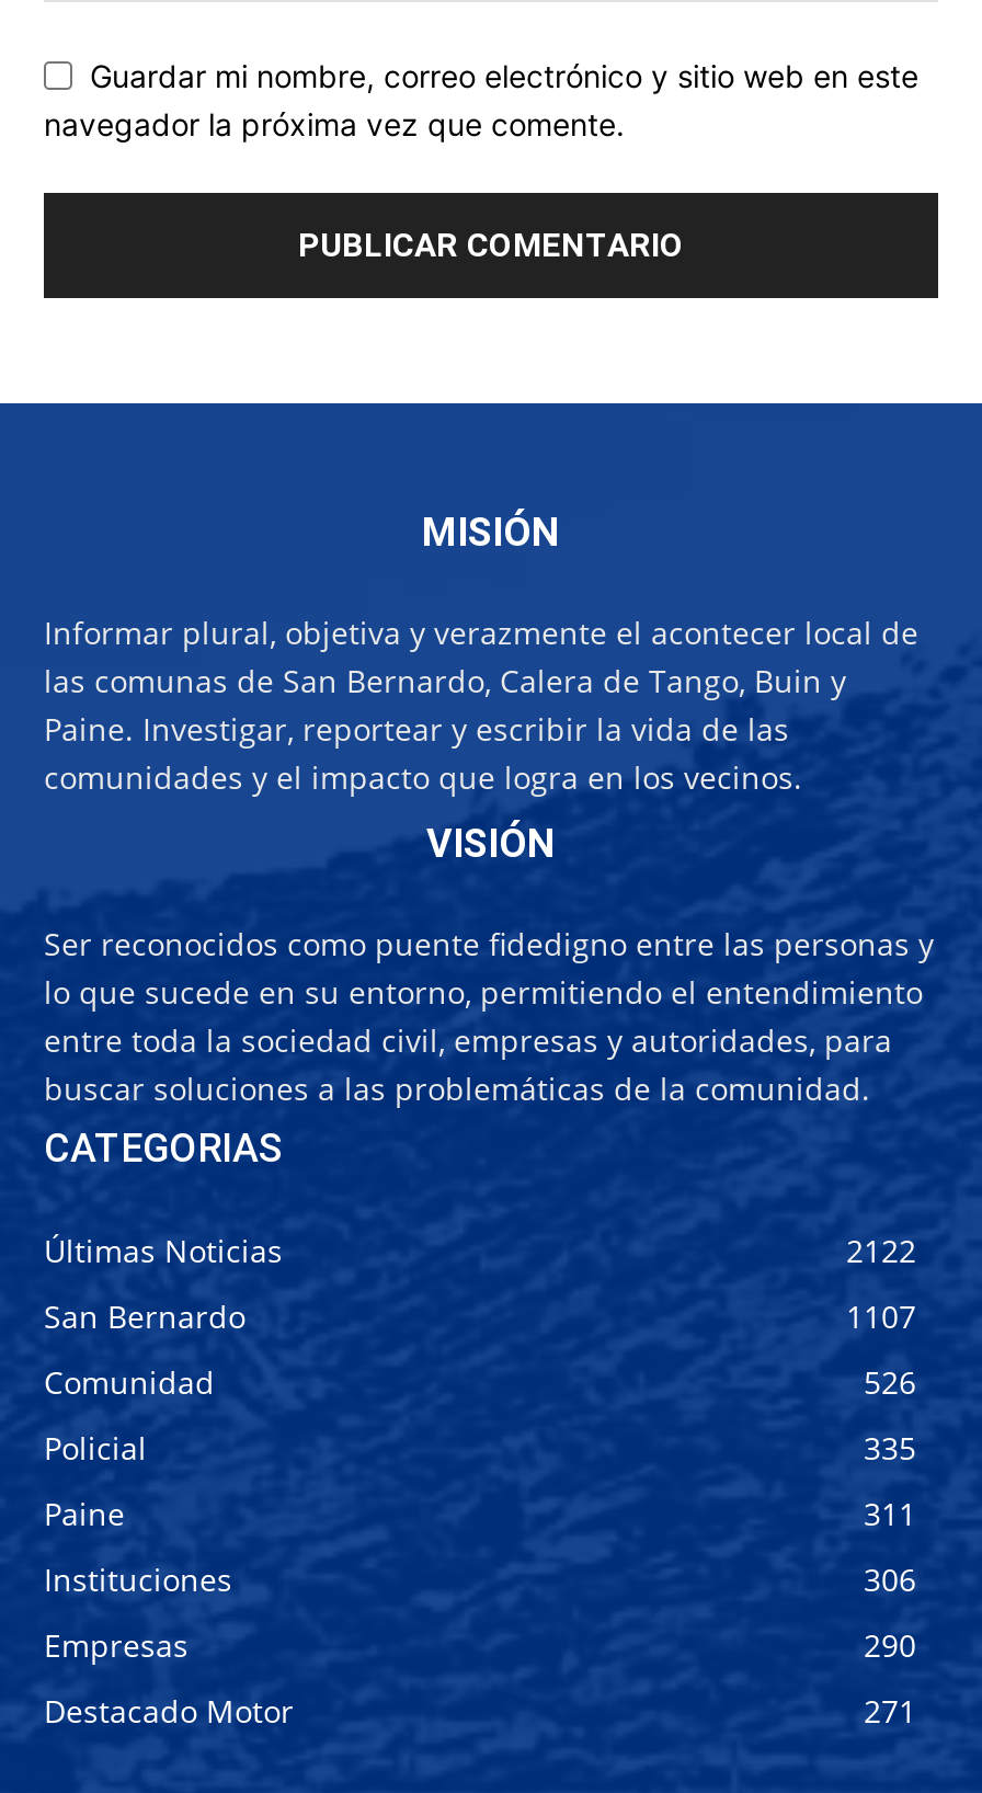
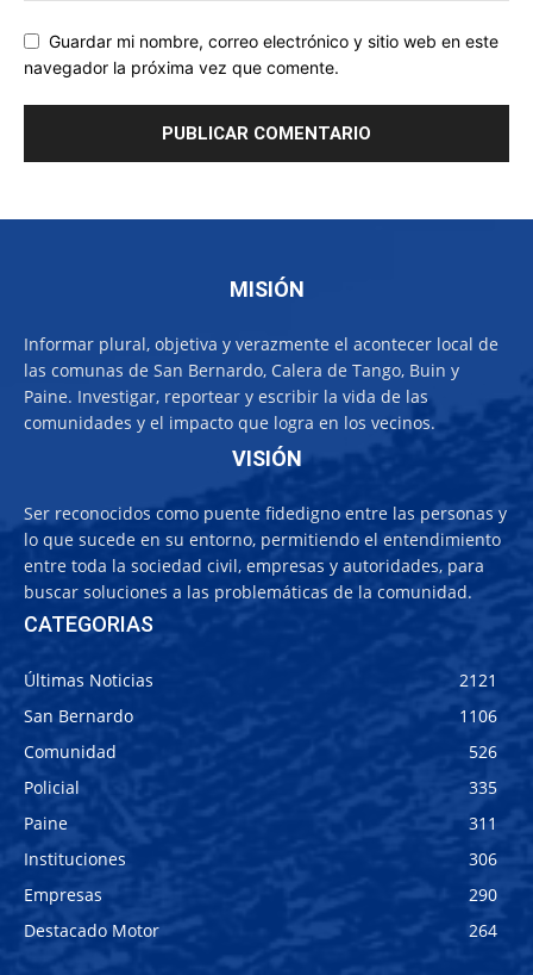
- 2122
+ 2121

- 1107
+ 1106

- 271
+ 264
